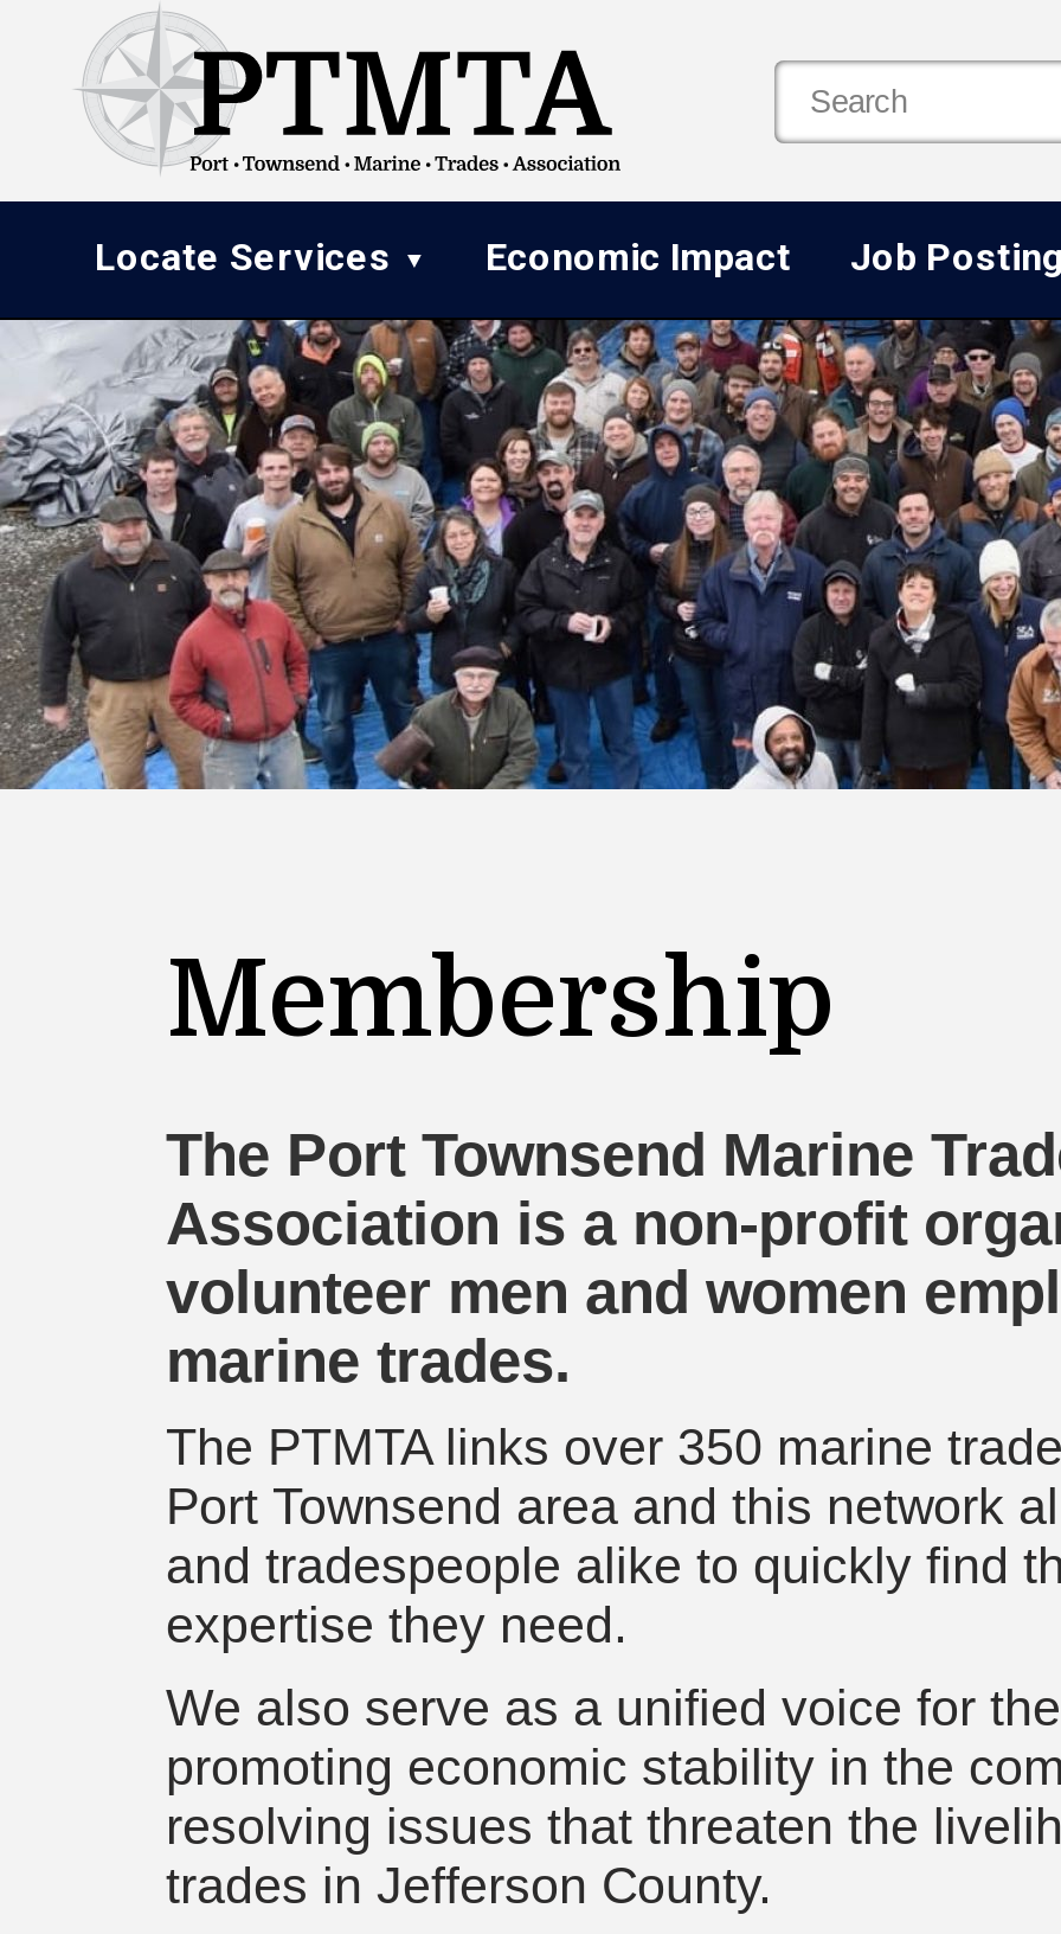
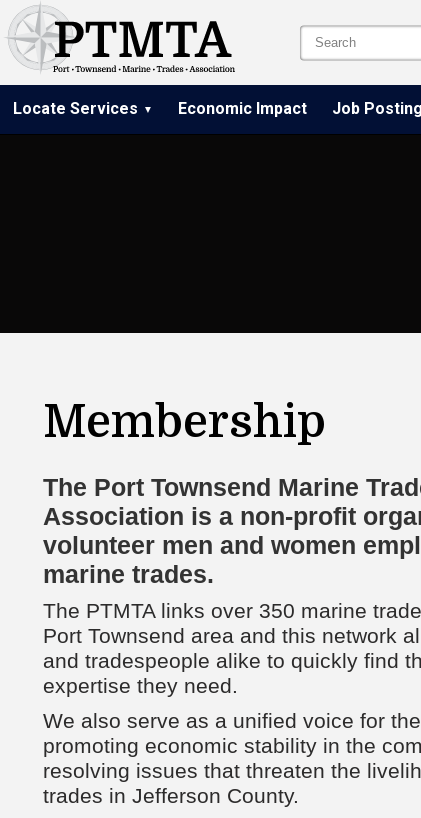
- [image]
